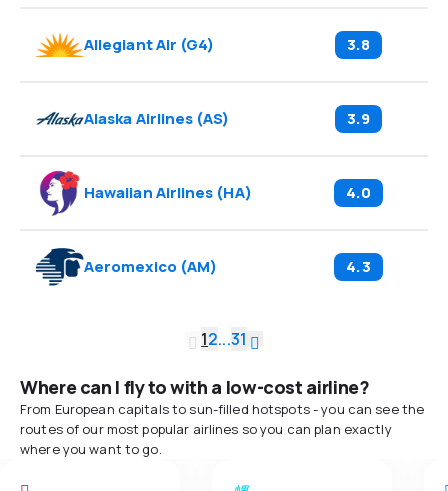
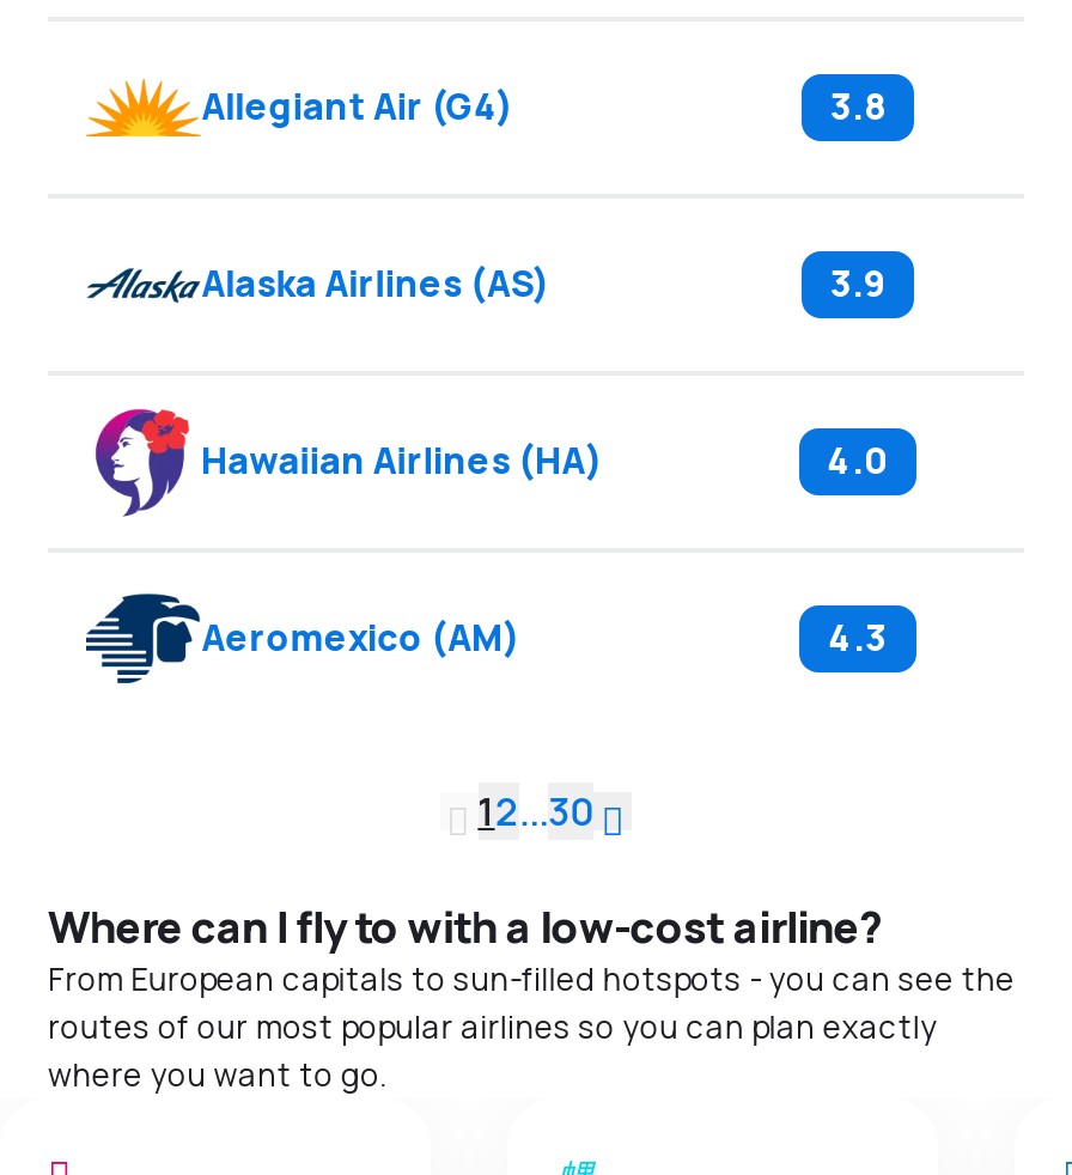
- 12...31
+ 12...30
